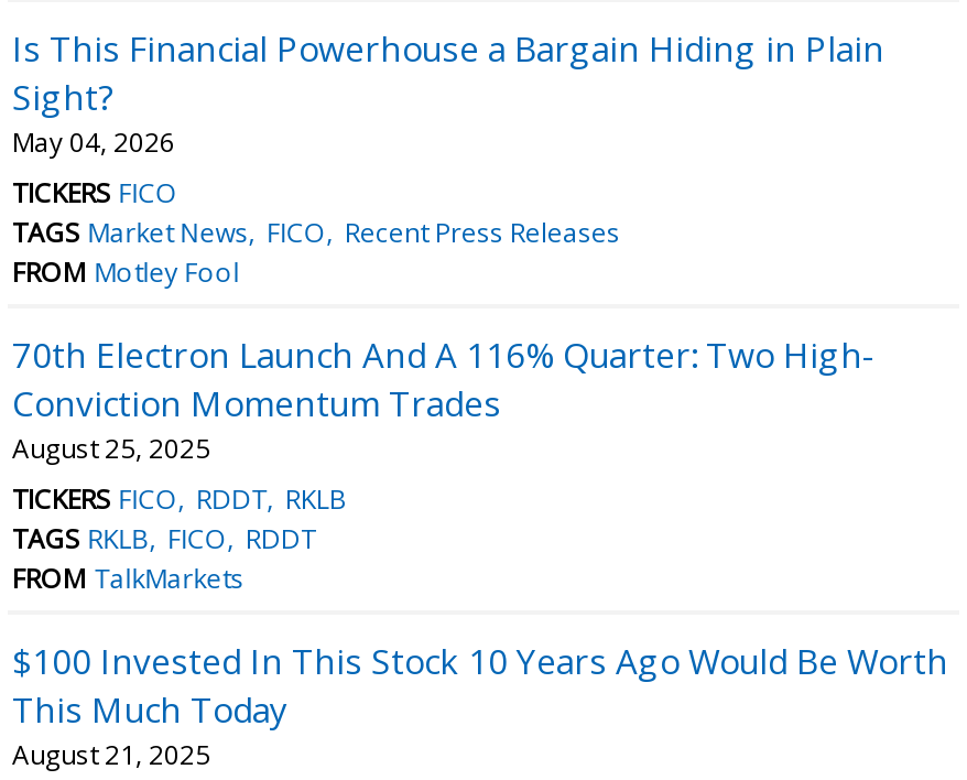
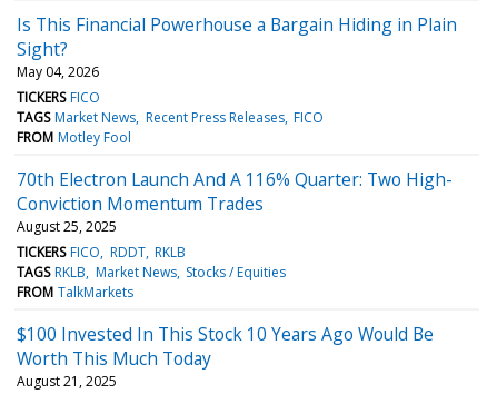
- TAGS Market News FICO Recent Press Releases
+ TAGS Market News Recent Press Releases FICO

- TAGS RKLB FICO RDDT
+ TAGS RKLB Market News Stocks / Equities
